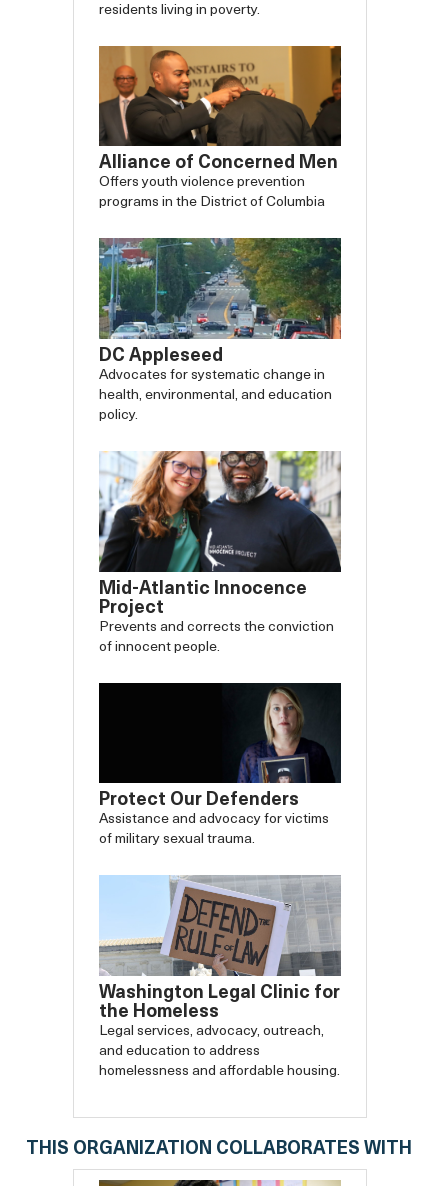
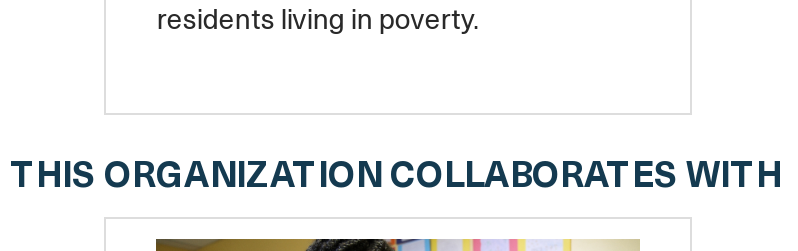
- [image]
- Alliance of Concerned Men
- Offers youth violence prevention
- programs in the District of Columbia

- [image]
- DC Appleseed
- Advocates for systematic change in
- health, environmental, and education
- policy.

- [image]
- Mid-Atlantic Innocence
- Project
- Prevents and corrects the conviction
- of innocent people.

- [image]
- Protect Our Defenders
- Assistance and advocacy for victims
- of military sexual trauma.

- [image]
- Washington Legal Clinic for
- the Homeless
- Legal services, advocacy, outreach,
- and education to address
- homelessness and affordable housing.
